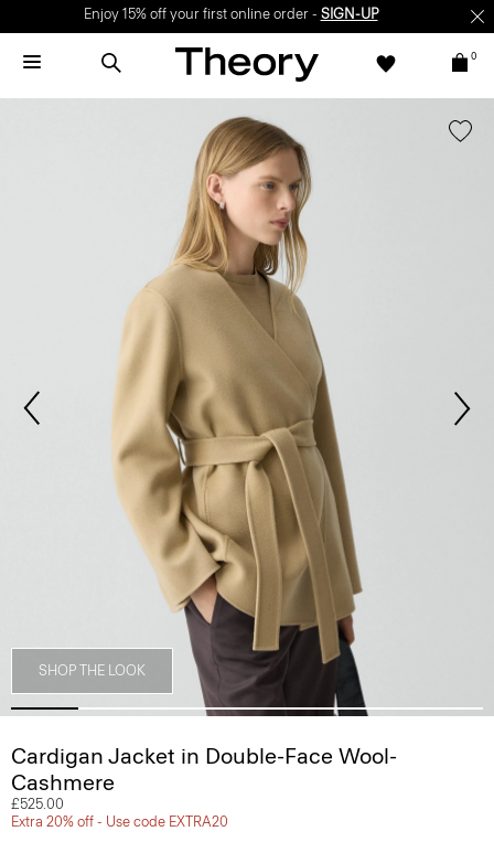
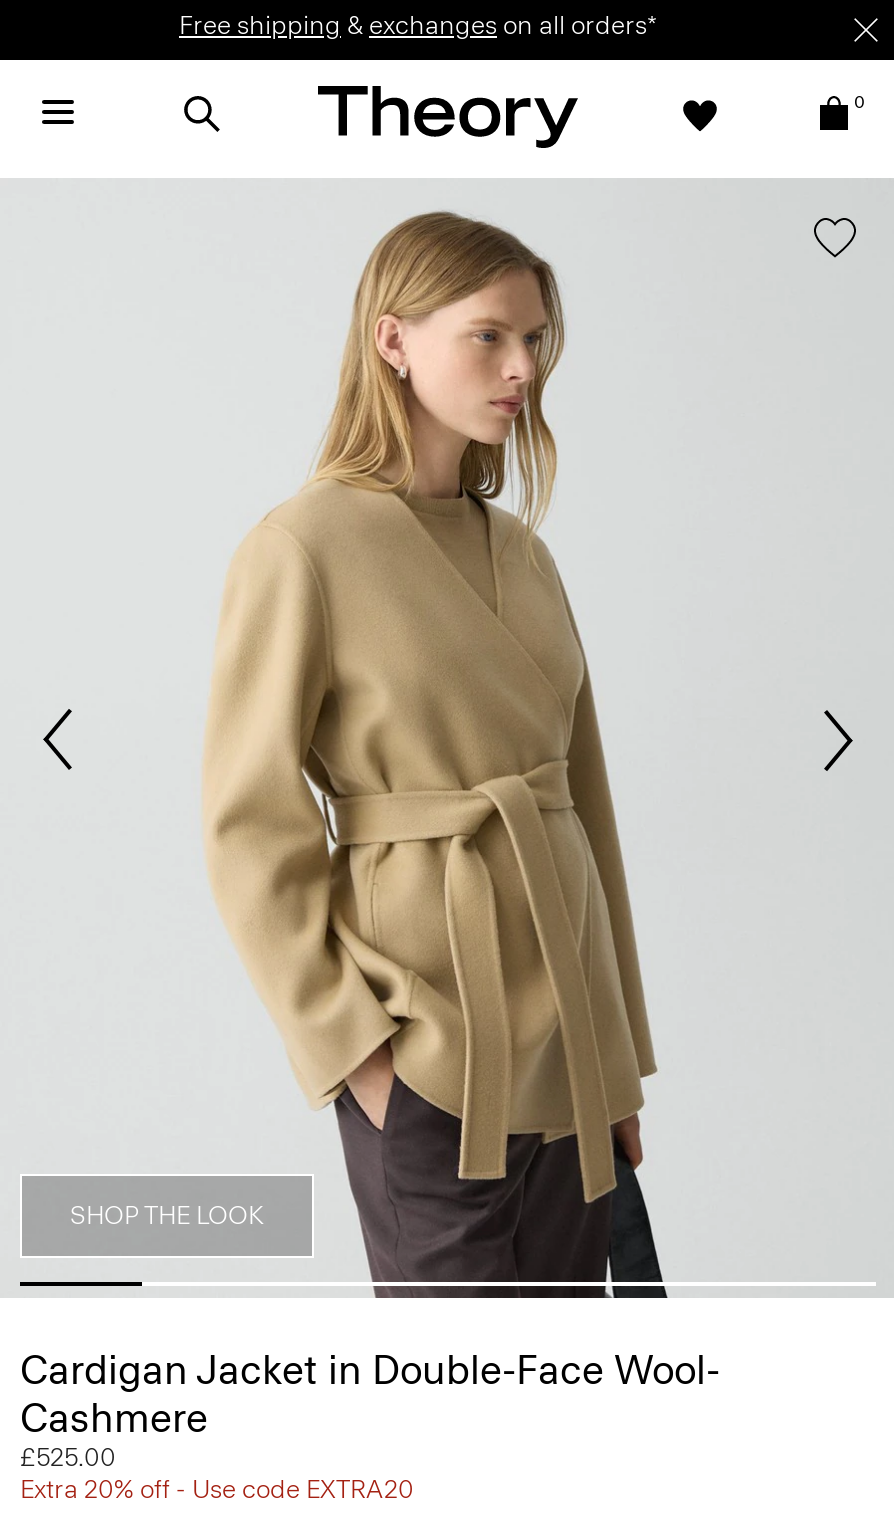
- Enjoy 15% off your first online order - SIGN-UP
+ Free shipping & exchanges on all orders*
